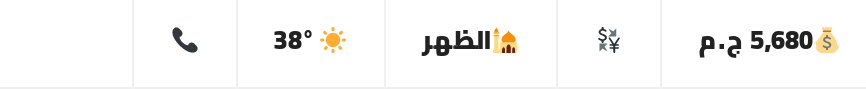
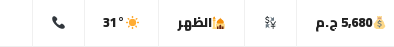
- 38°
+ 31°
